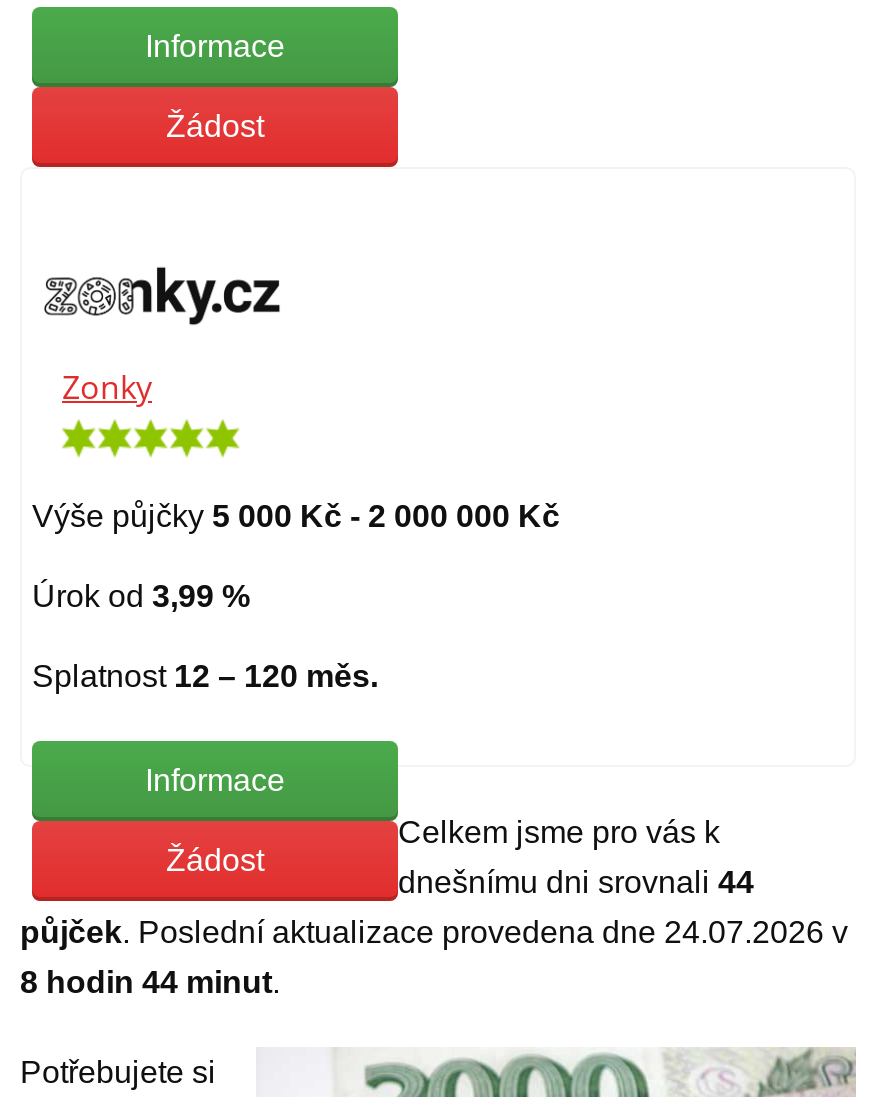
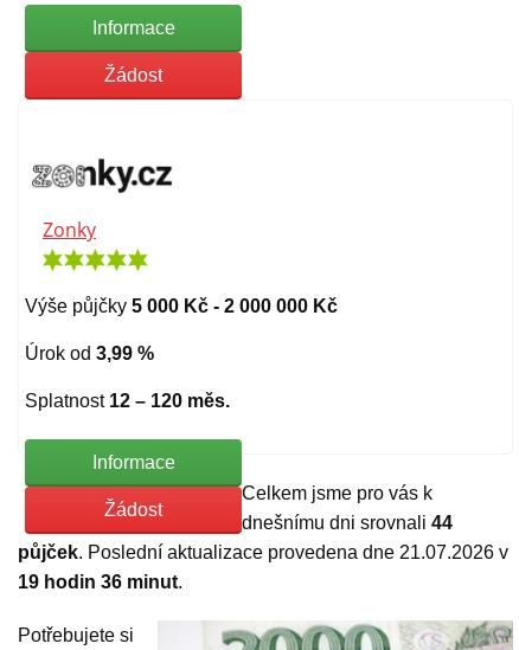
- půjček. Poslední aktualizace provedena dne 24.07.2026 v
+ půjček. Poslední aktualizace provedena dne 21.07.2026 v

- 8 hodin 44 minut.
+ 19 hodin 36 minut.
